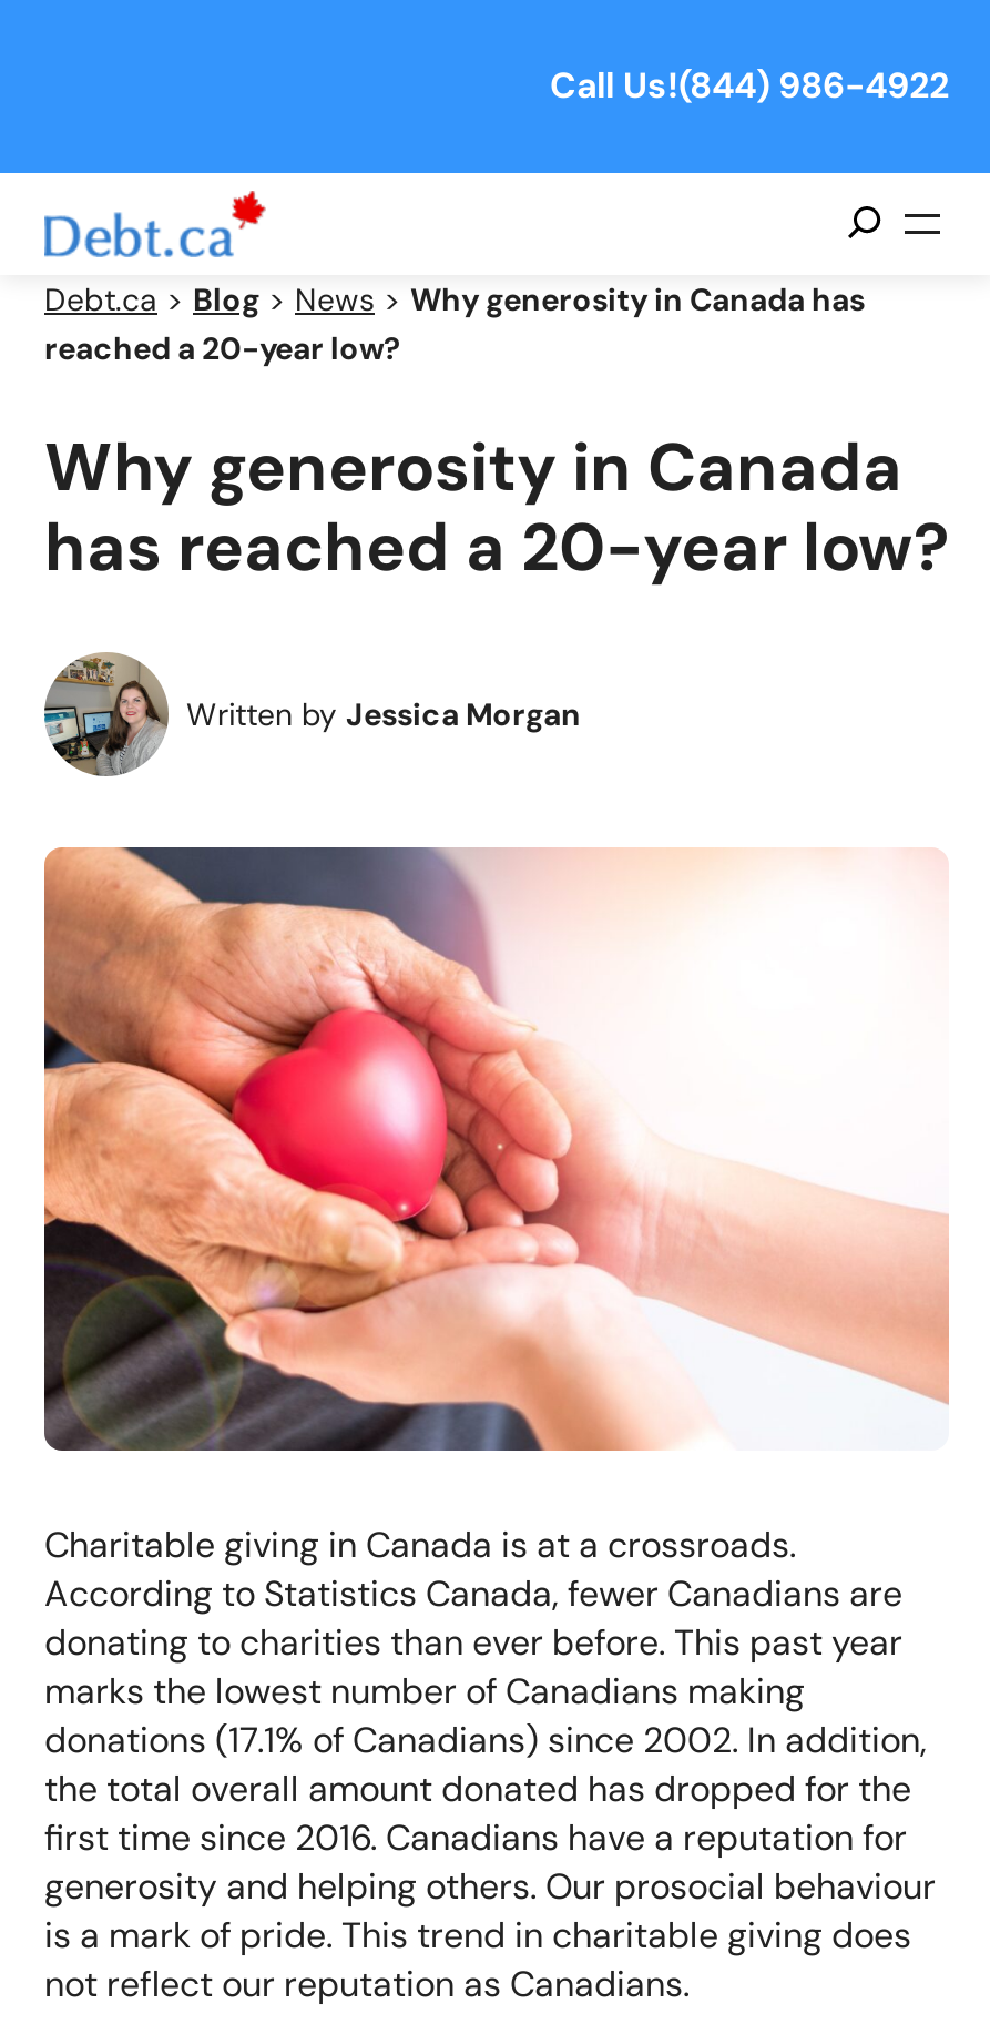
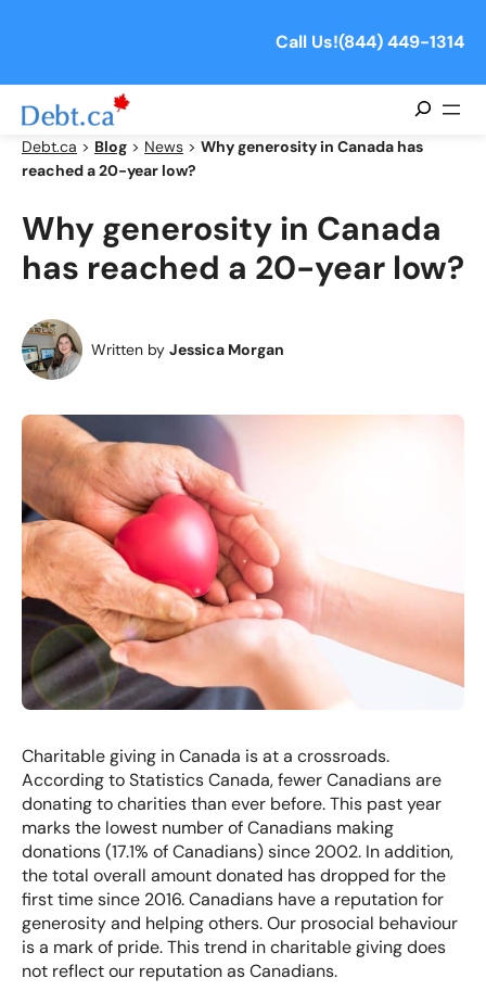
- Call Us!(844) 986-4922
+ Call Us!(844) 449-1314
